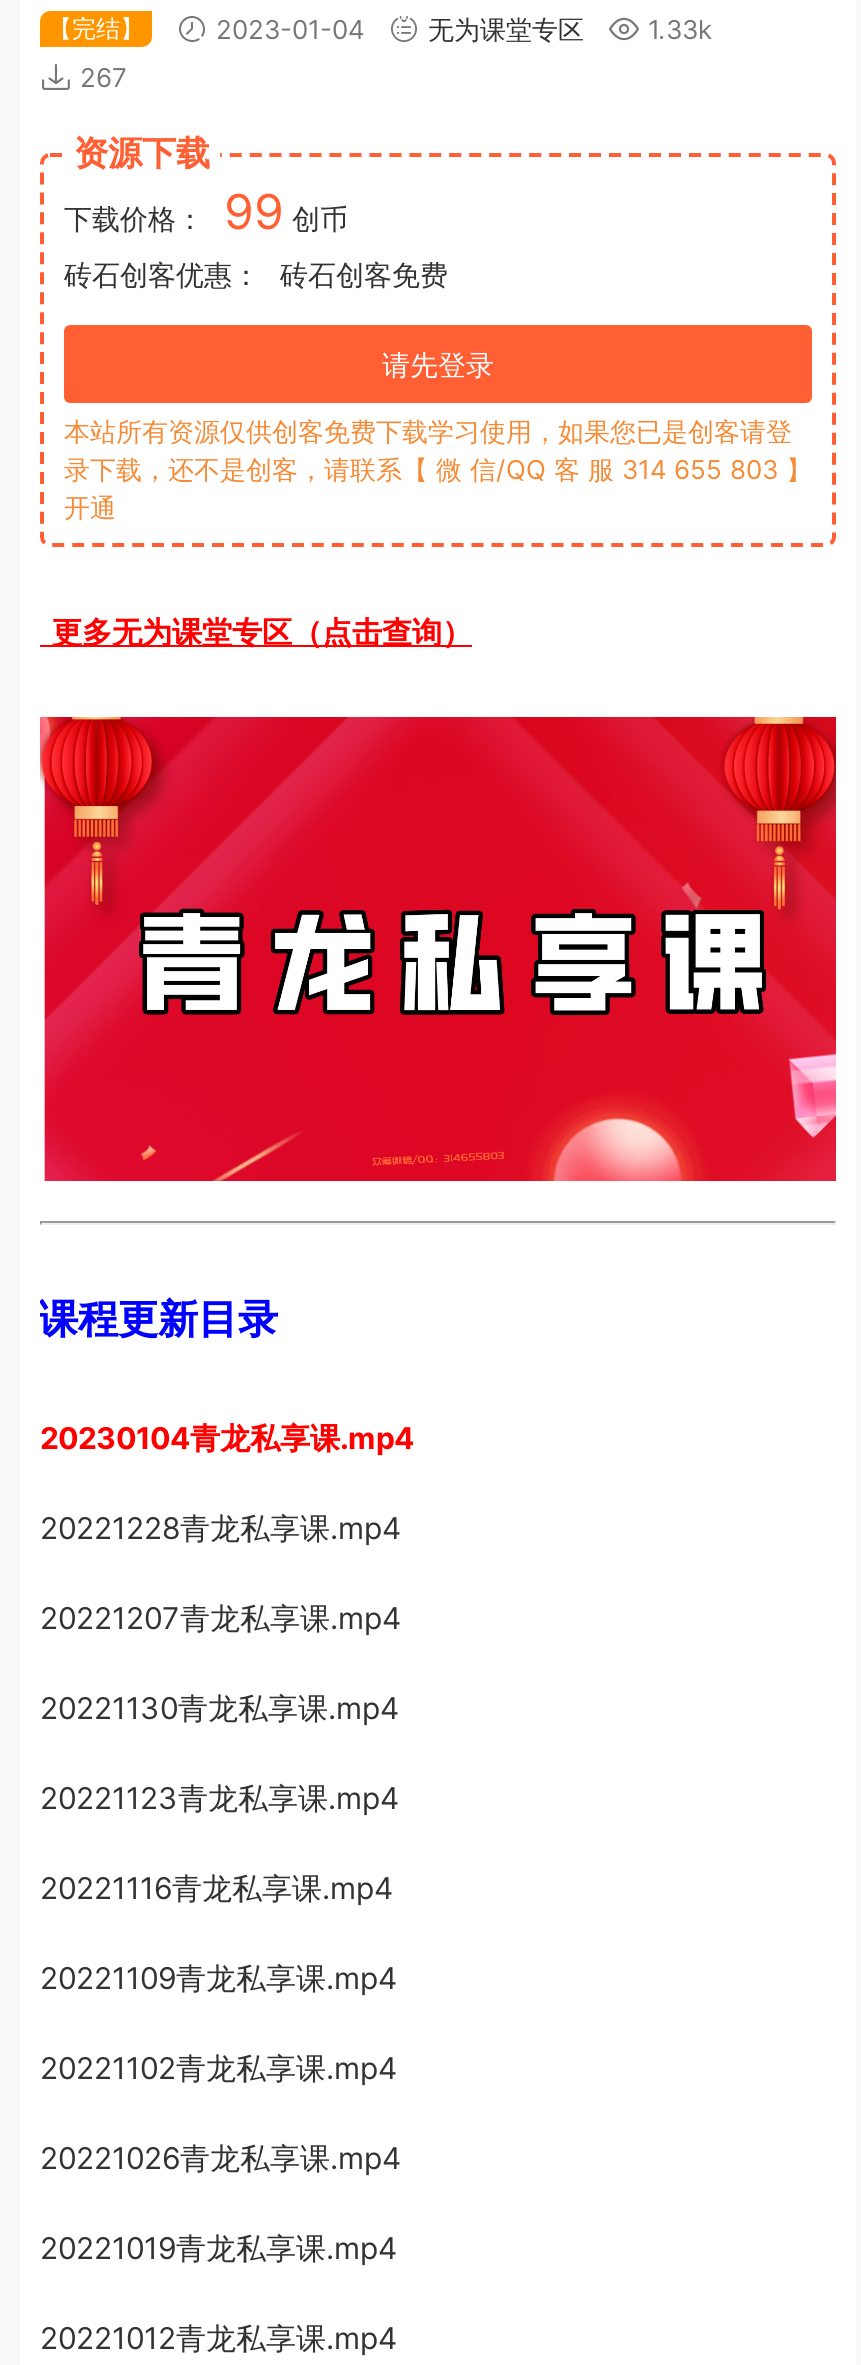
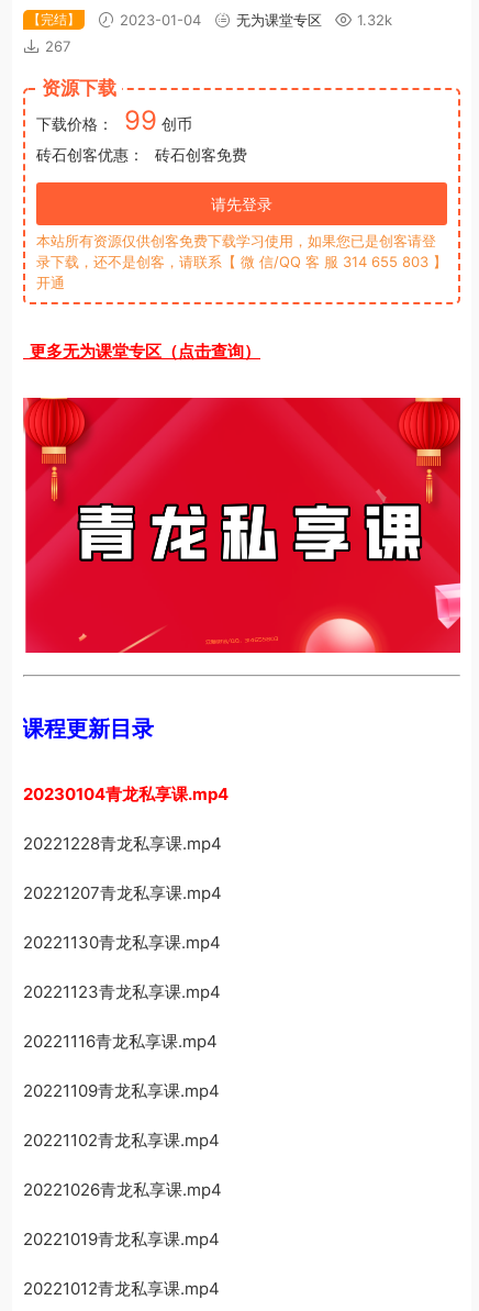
- 2023-01-04 无为课堂专区 1.33k
+ 2023-01-04 无为课堂专区 1.32k
